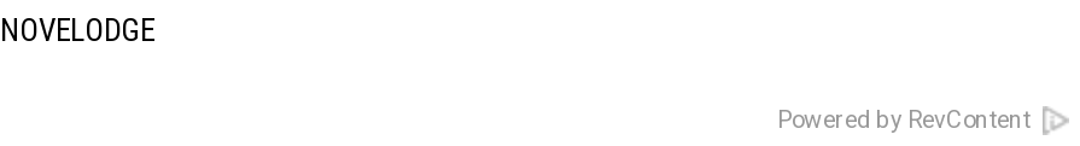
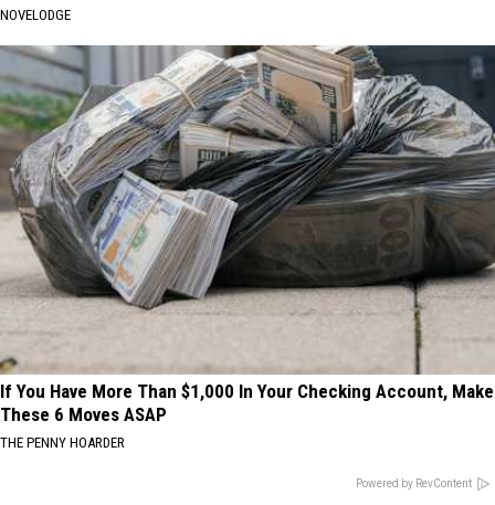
+ [image]
+ If You Have More Than $1,000 In Your Checking Account, Make
+ These 6 Moves ASAP
+ THE PENNY HOARDER
